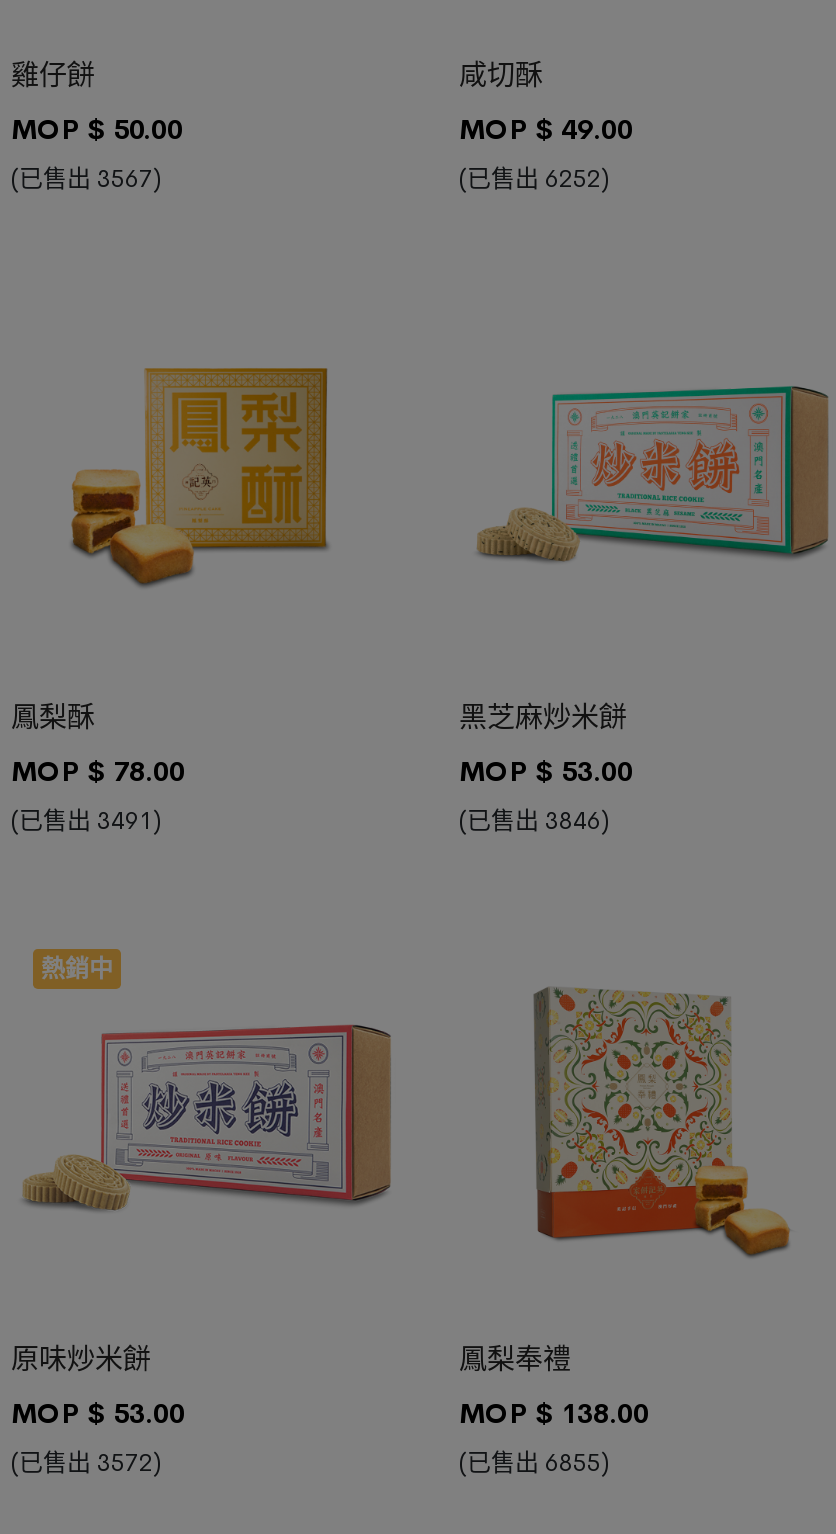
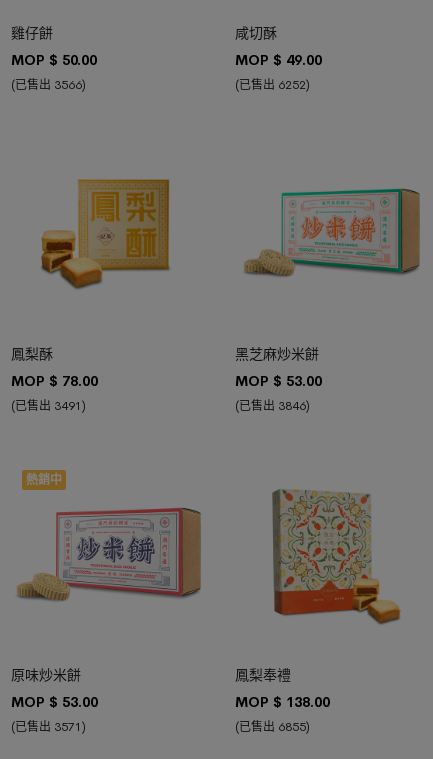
- (已售出 3567)
+ (已售出 3566)

- (已售出 3572)
+ (已售出 3571)
